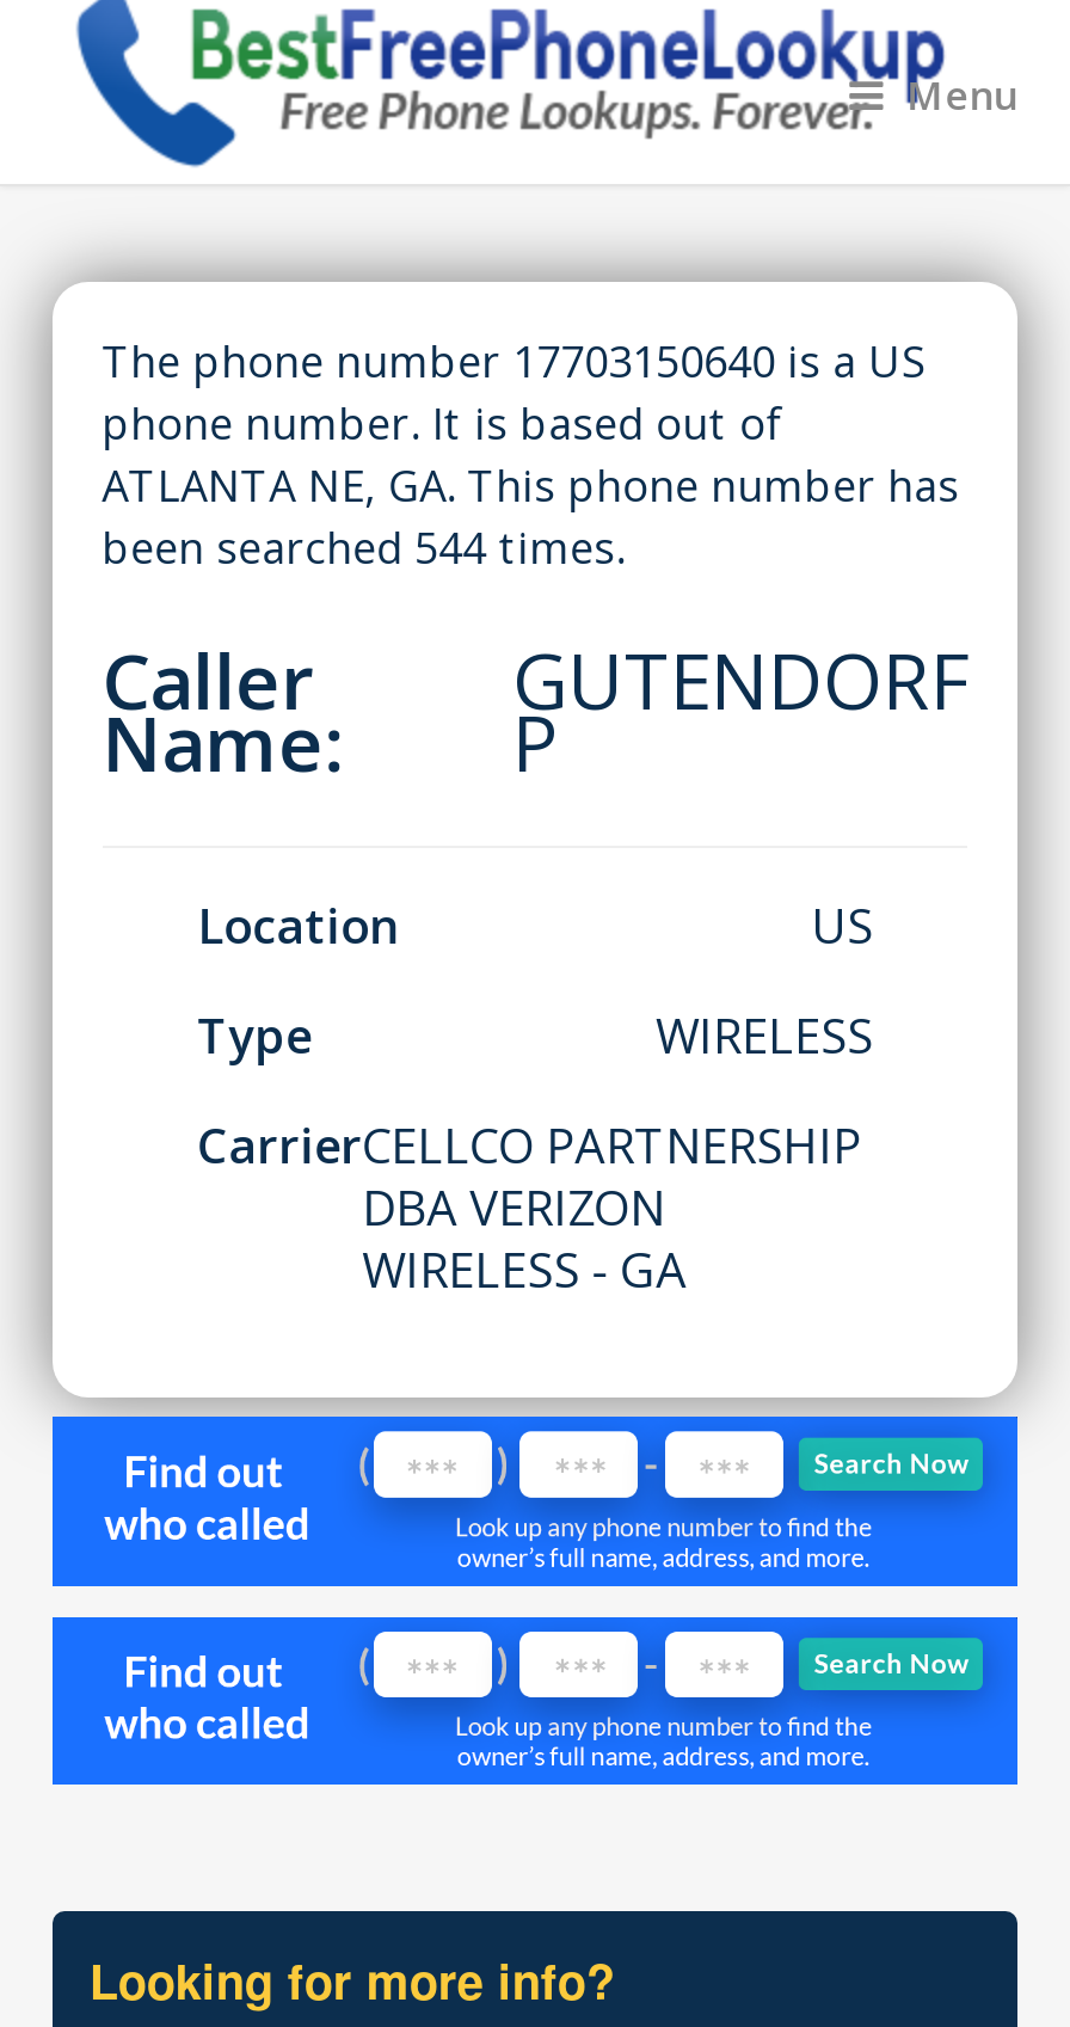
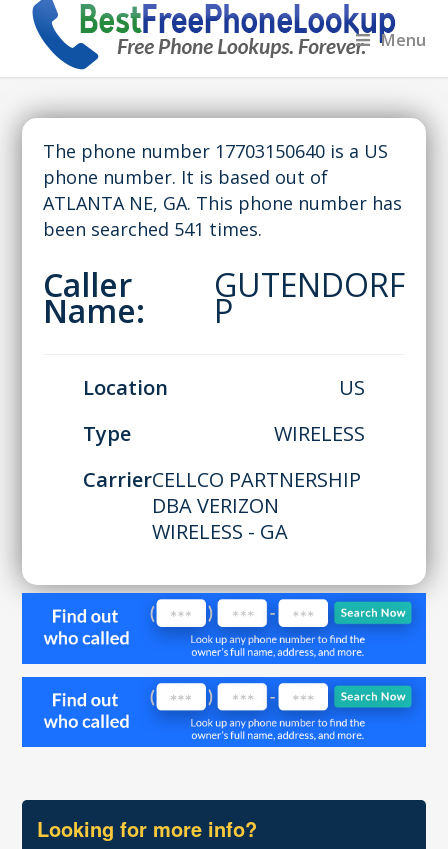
- been searched 544 times.
+ been searched 541 times.
